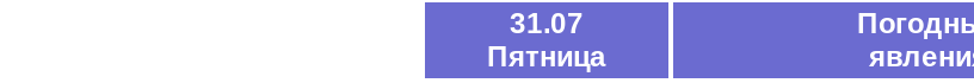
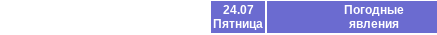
- 31.07
+ 24.07
